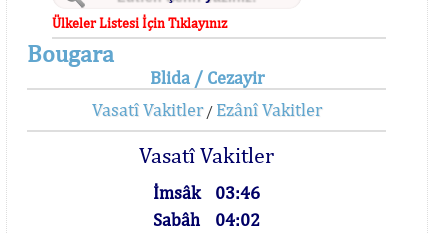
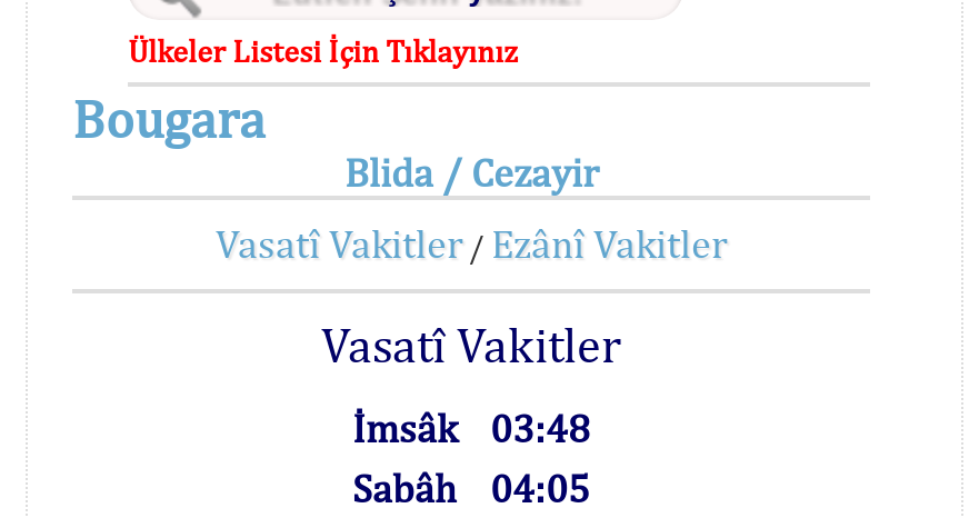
- İmsâk 03:46
+ İmsâk 03:48

- Sabâh 04:02
+ Sabâh 04:05
